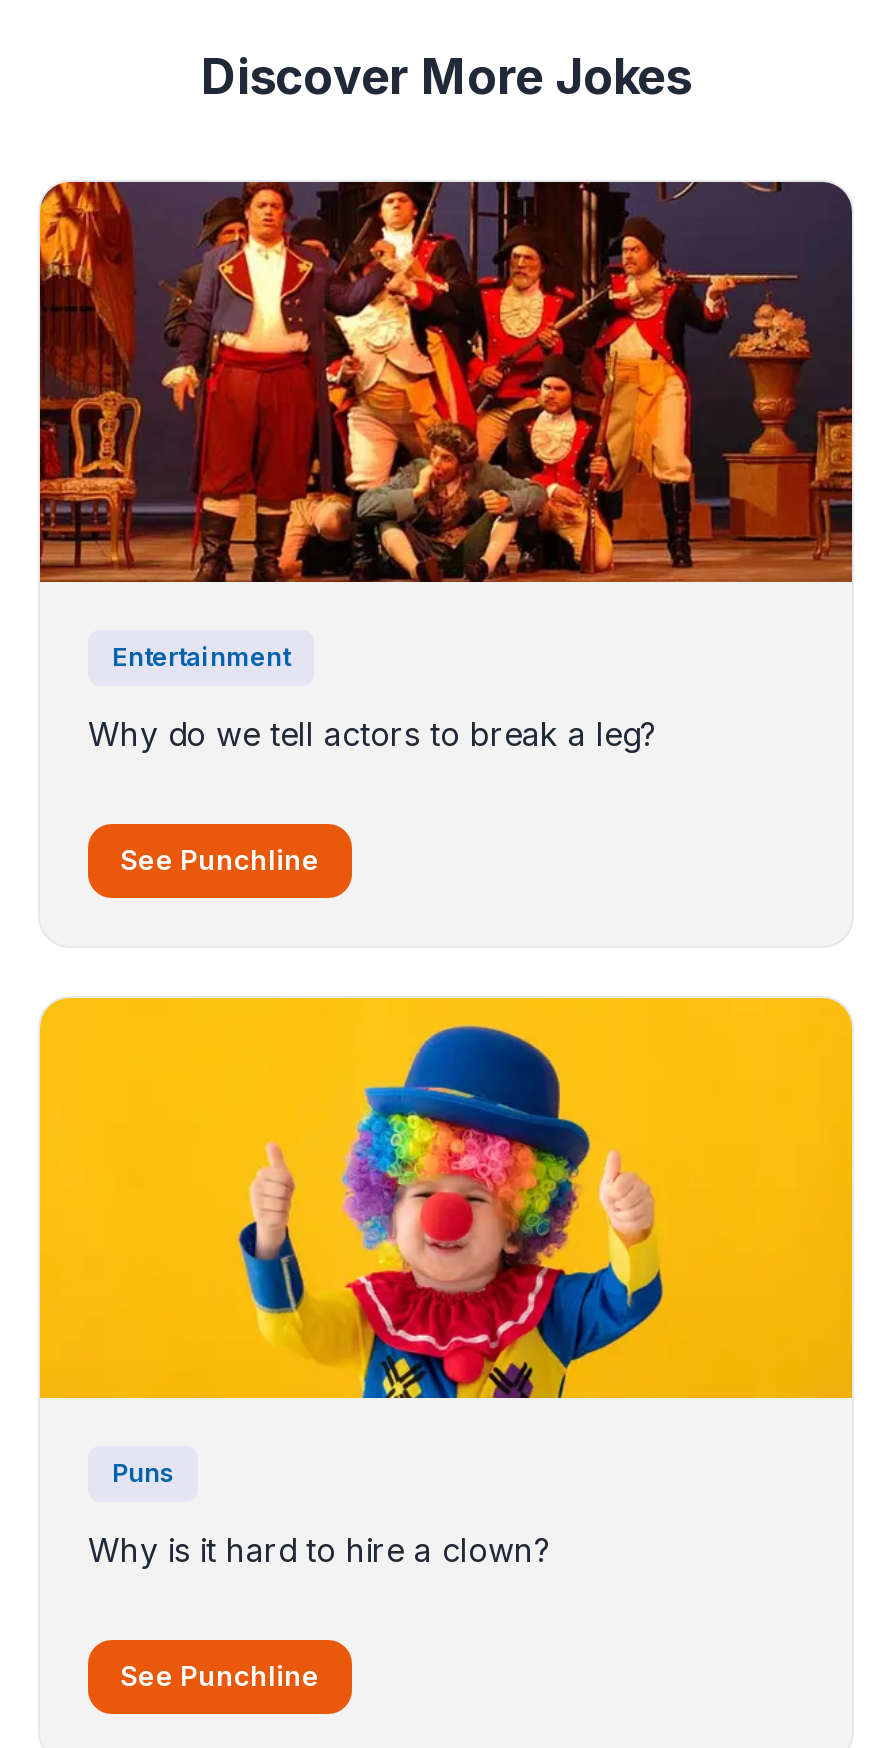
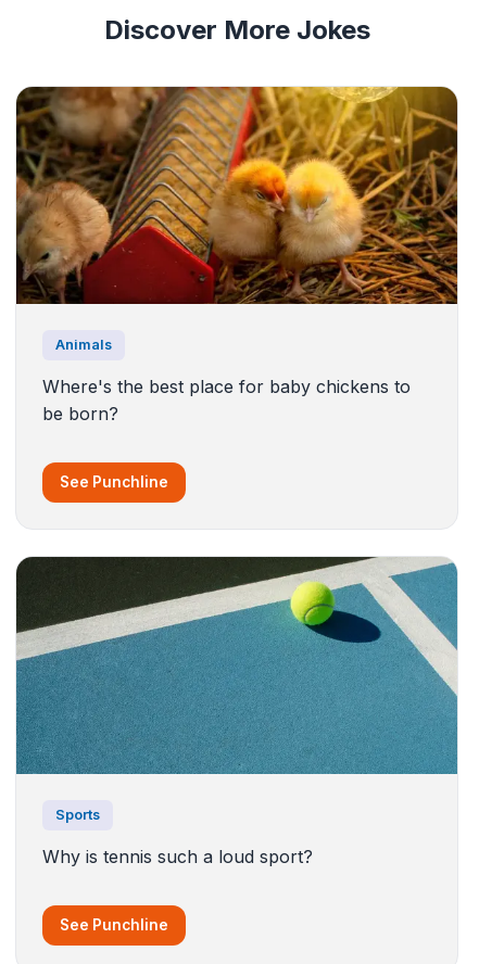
- [image]
- Entertainment
+ [image]
+ Animals

- Why do we tell actors to break a leg?
+ Where's the best place for baby chickens to
+ be born?

- [image]
- Puns
+ [image]
+ Sports

- Why is it hard to hire a clown?
+ Why is tennis such a loud sport?
